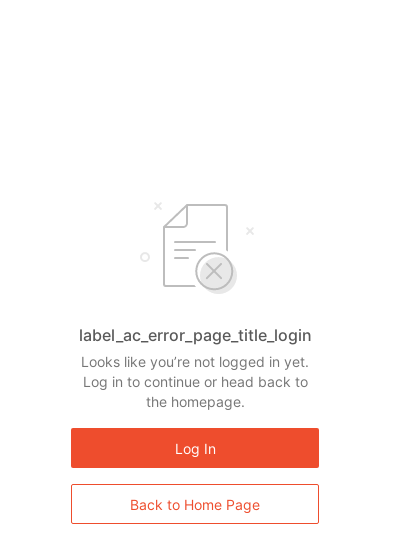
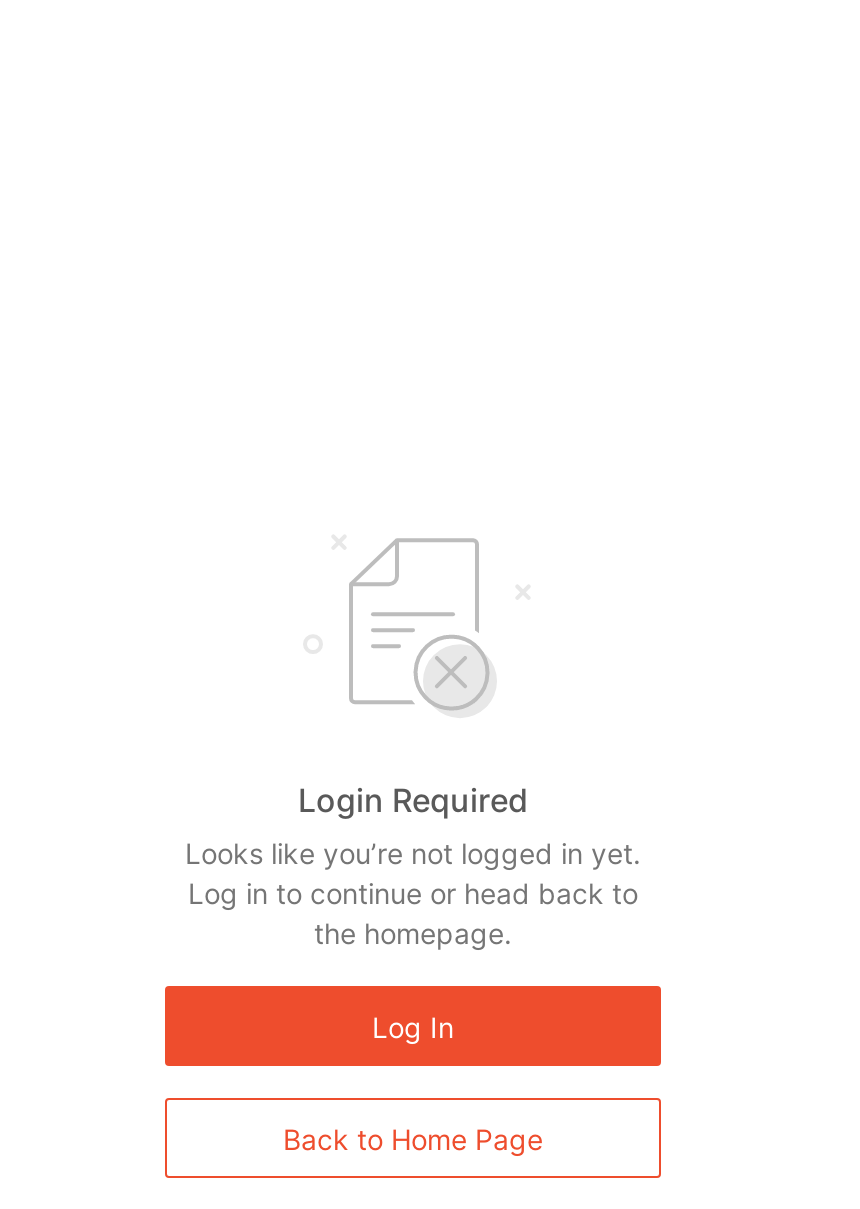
- label_ac_error_page_title_login
+ Login Required
